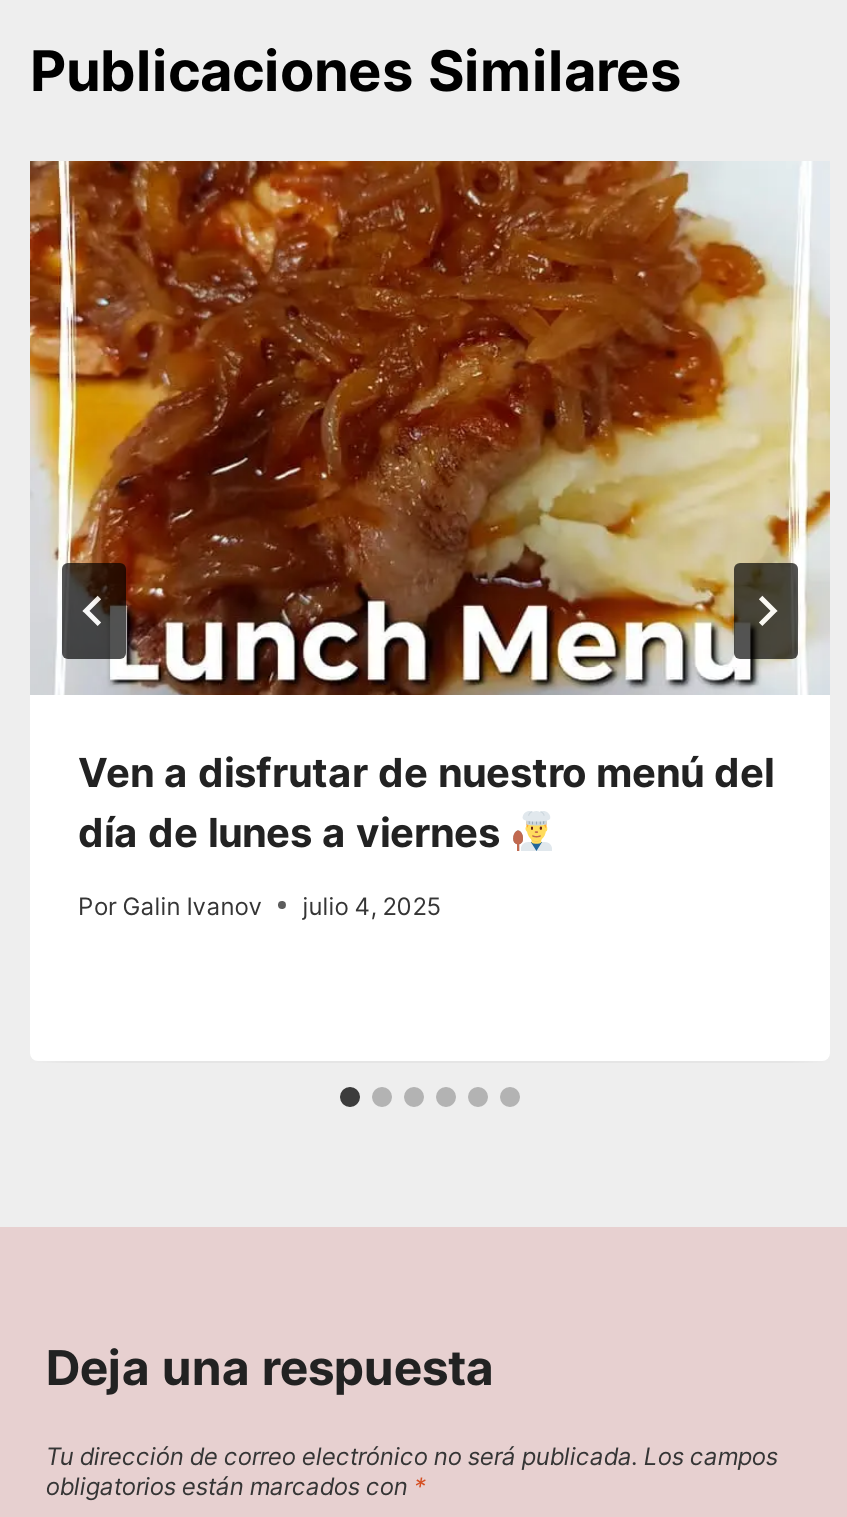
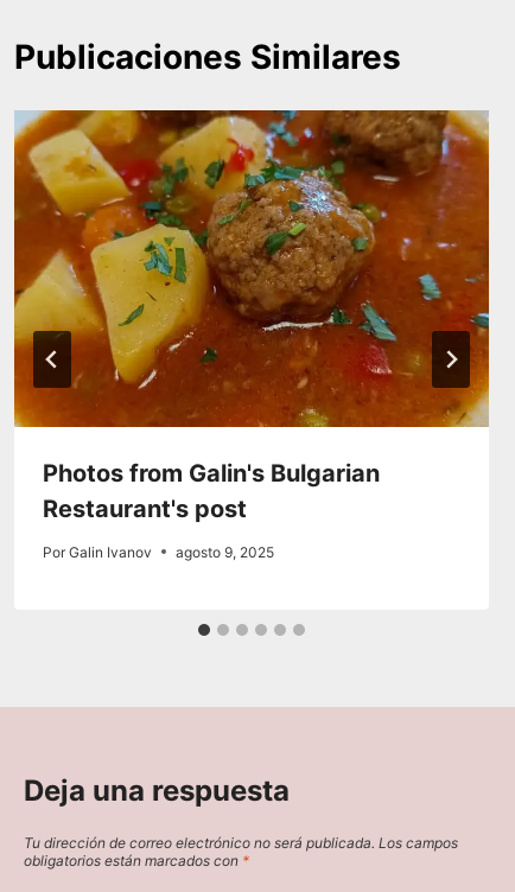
- [image]
- Ven a disfrutar de nuestro menú del
- día de lunes a viernes
+ [image]
+ Photos from Galin's Bulgarian
+ Restaurant's post

- Por Galin Ivanov julio 4, 2025
+ Por Galin Ivanov agosto 9, 2025
